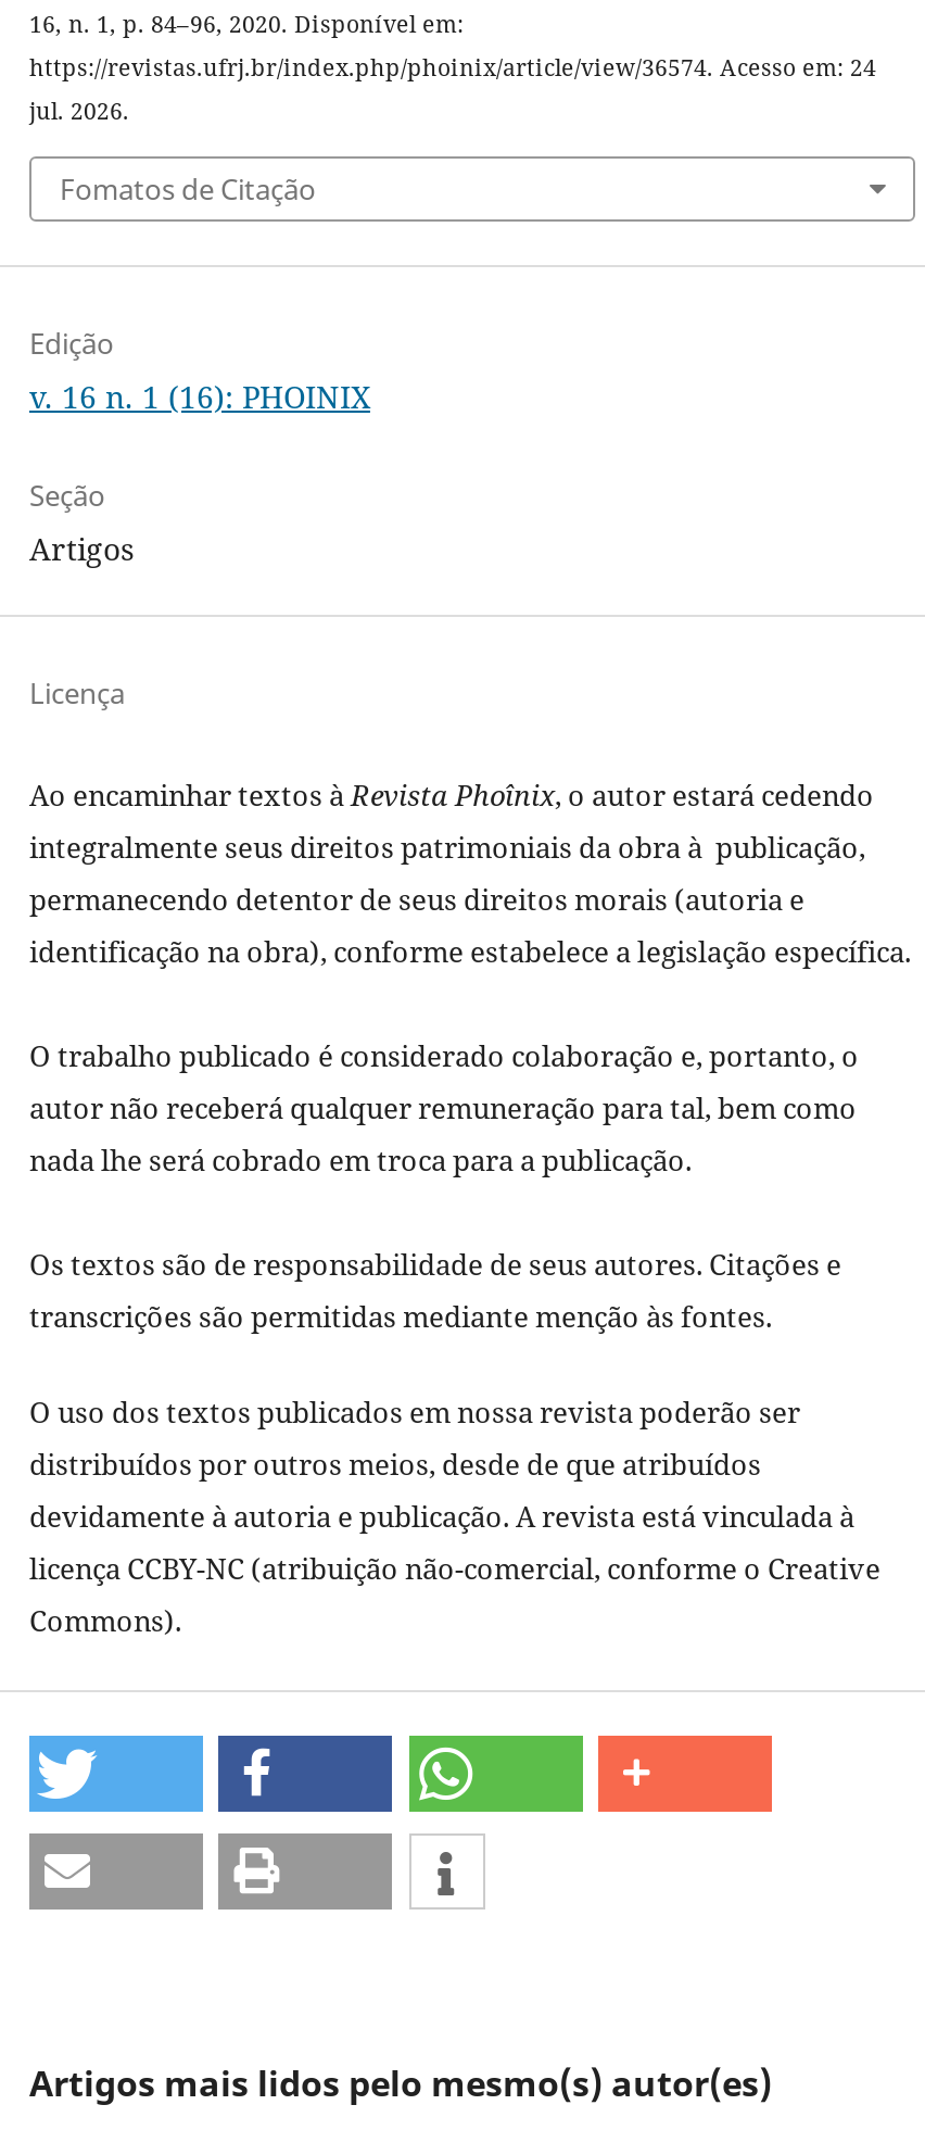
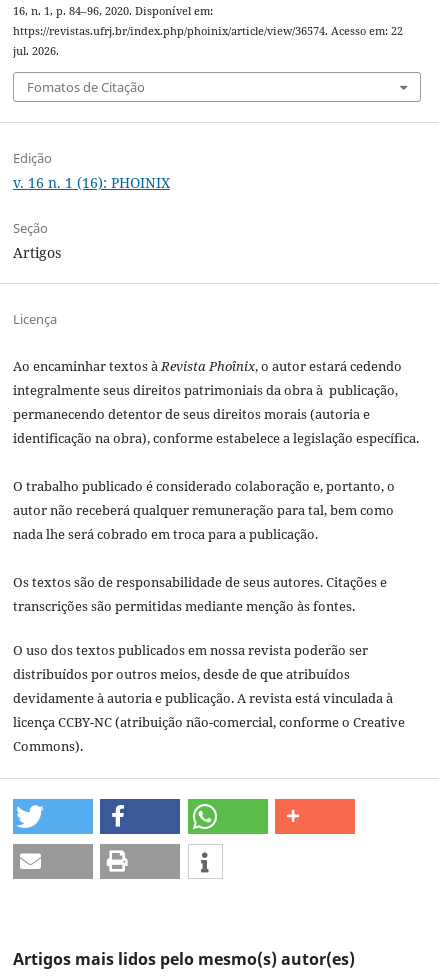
- https://revistas.ufrj.br/index.php/phoinix/article/view/36574. Acesso em: 24
+ https://revistas.ufrj.br/index.php/phoinix/article/view/36574. Acesso em: 22
